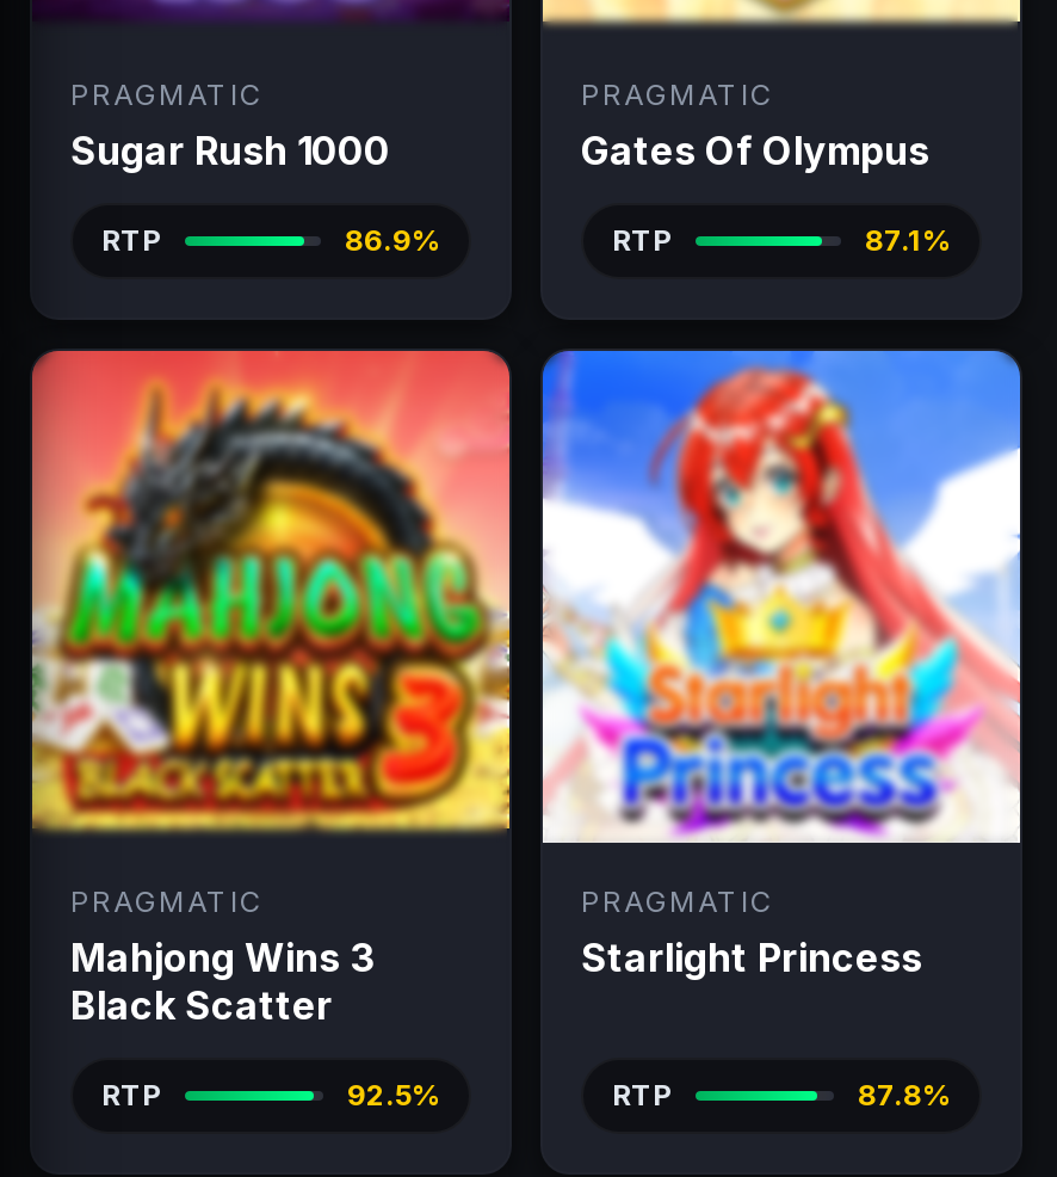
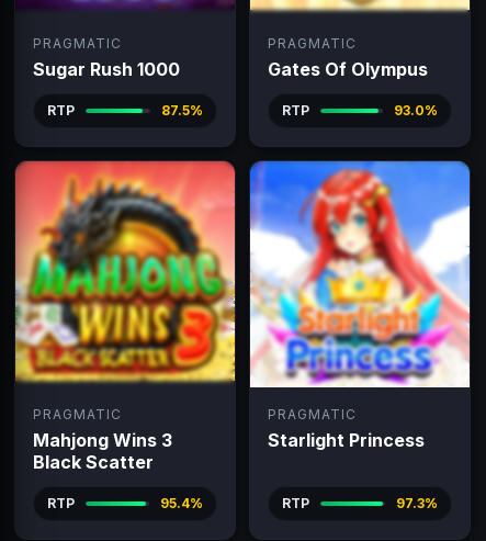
- 86.9%
+ 87.5%

- 87.1%
+ 93.0%

- 92.5%
+ 95.4%

- 87.8%
+ 97.3%
